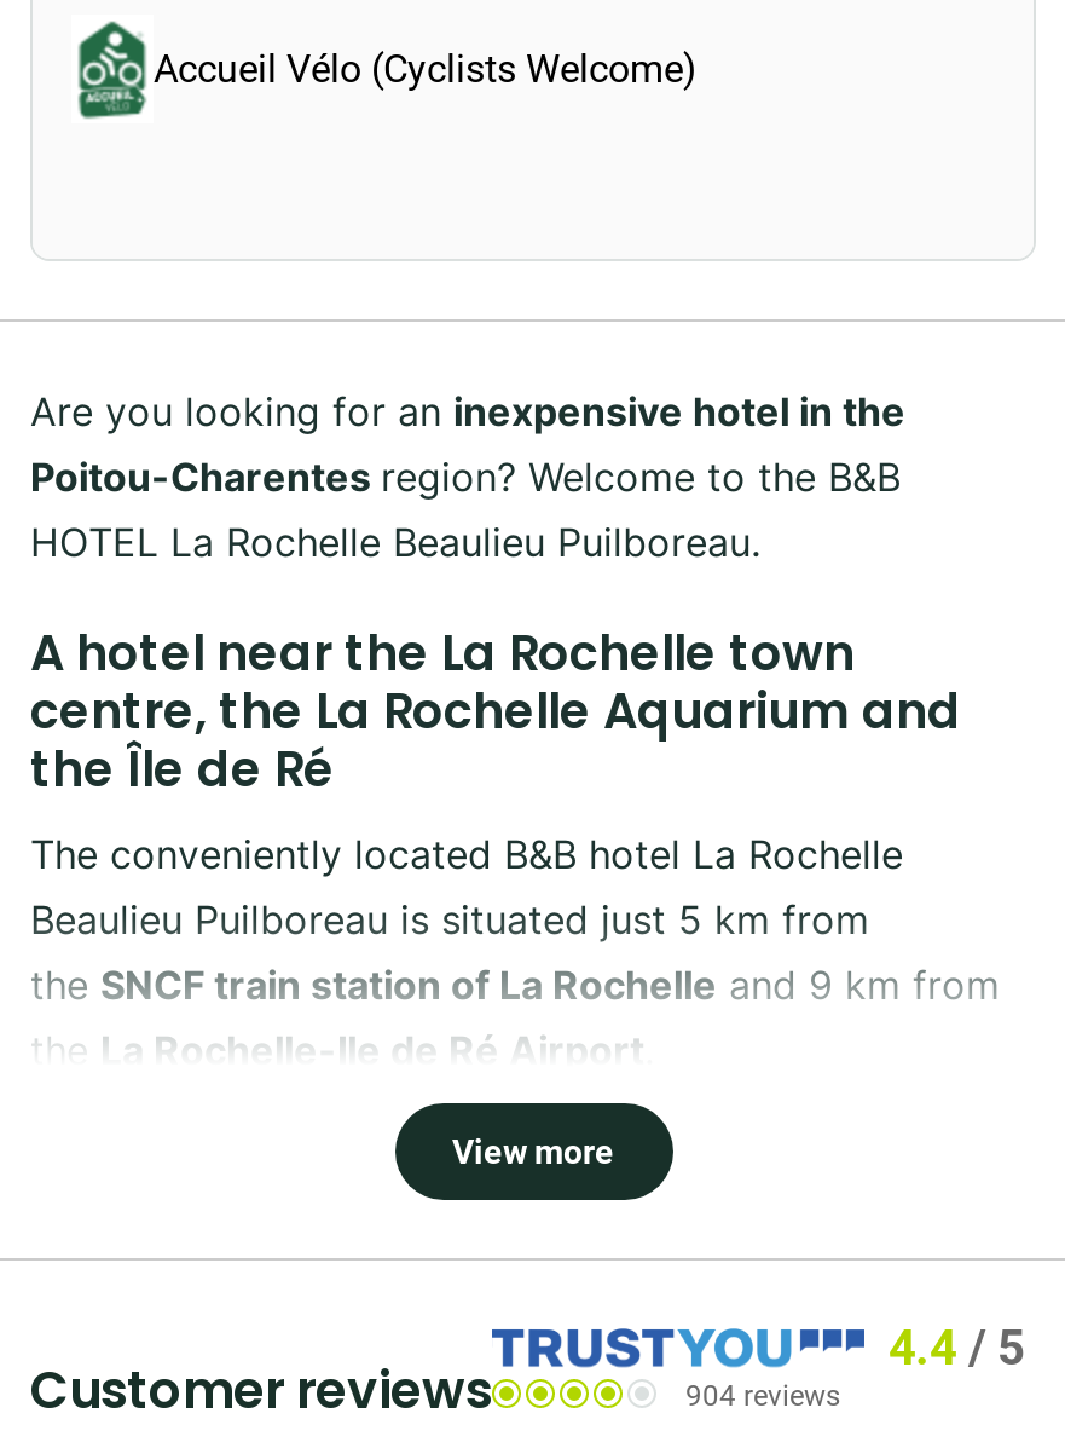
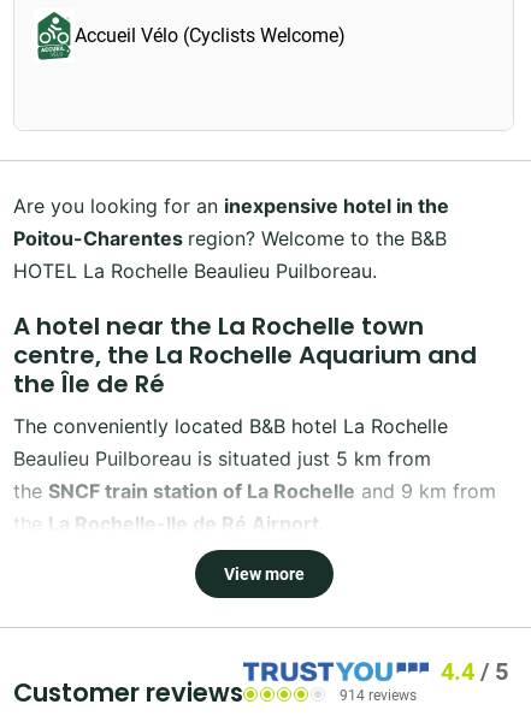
- 904 reviews
+ 914 reviews
